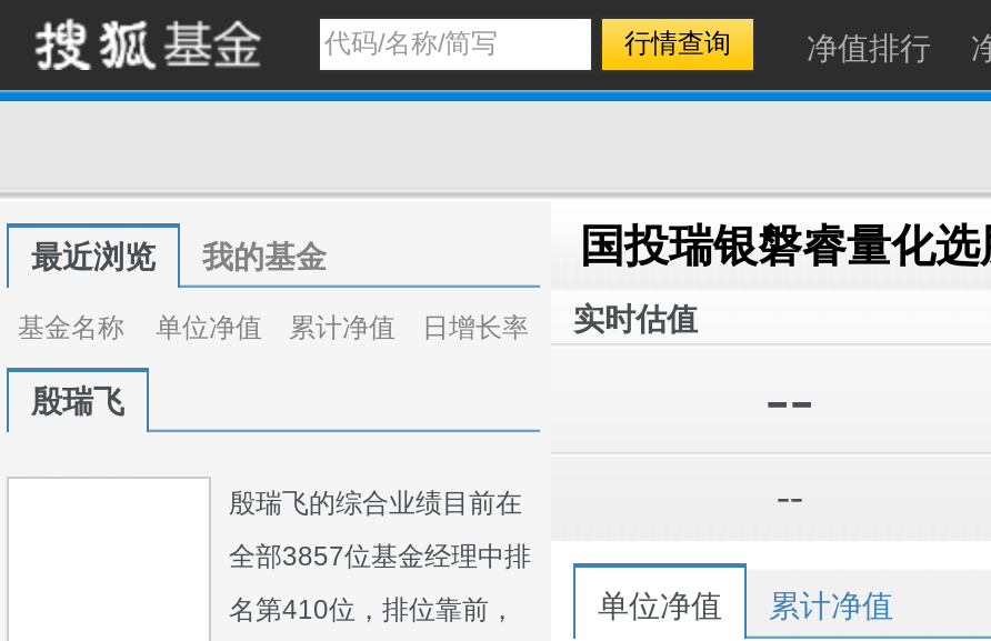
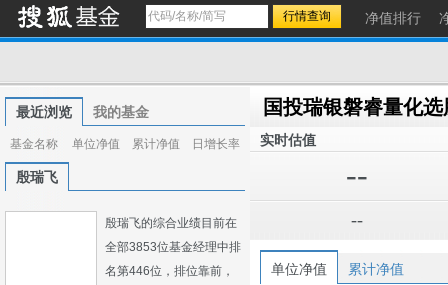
- 全部3857位基金经理中排
+ 全部3853位基金经理中排

- 名第410位，排位靠前，
+ 名第446位，排位靠前，
